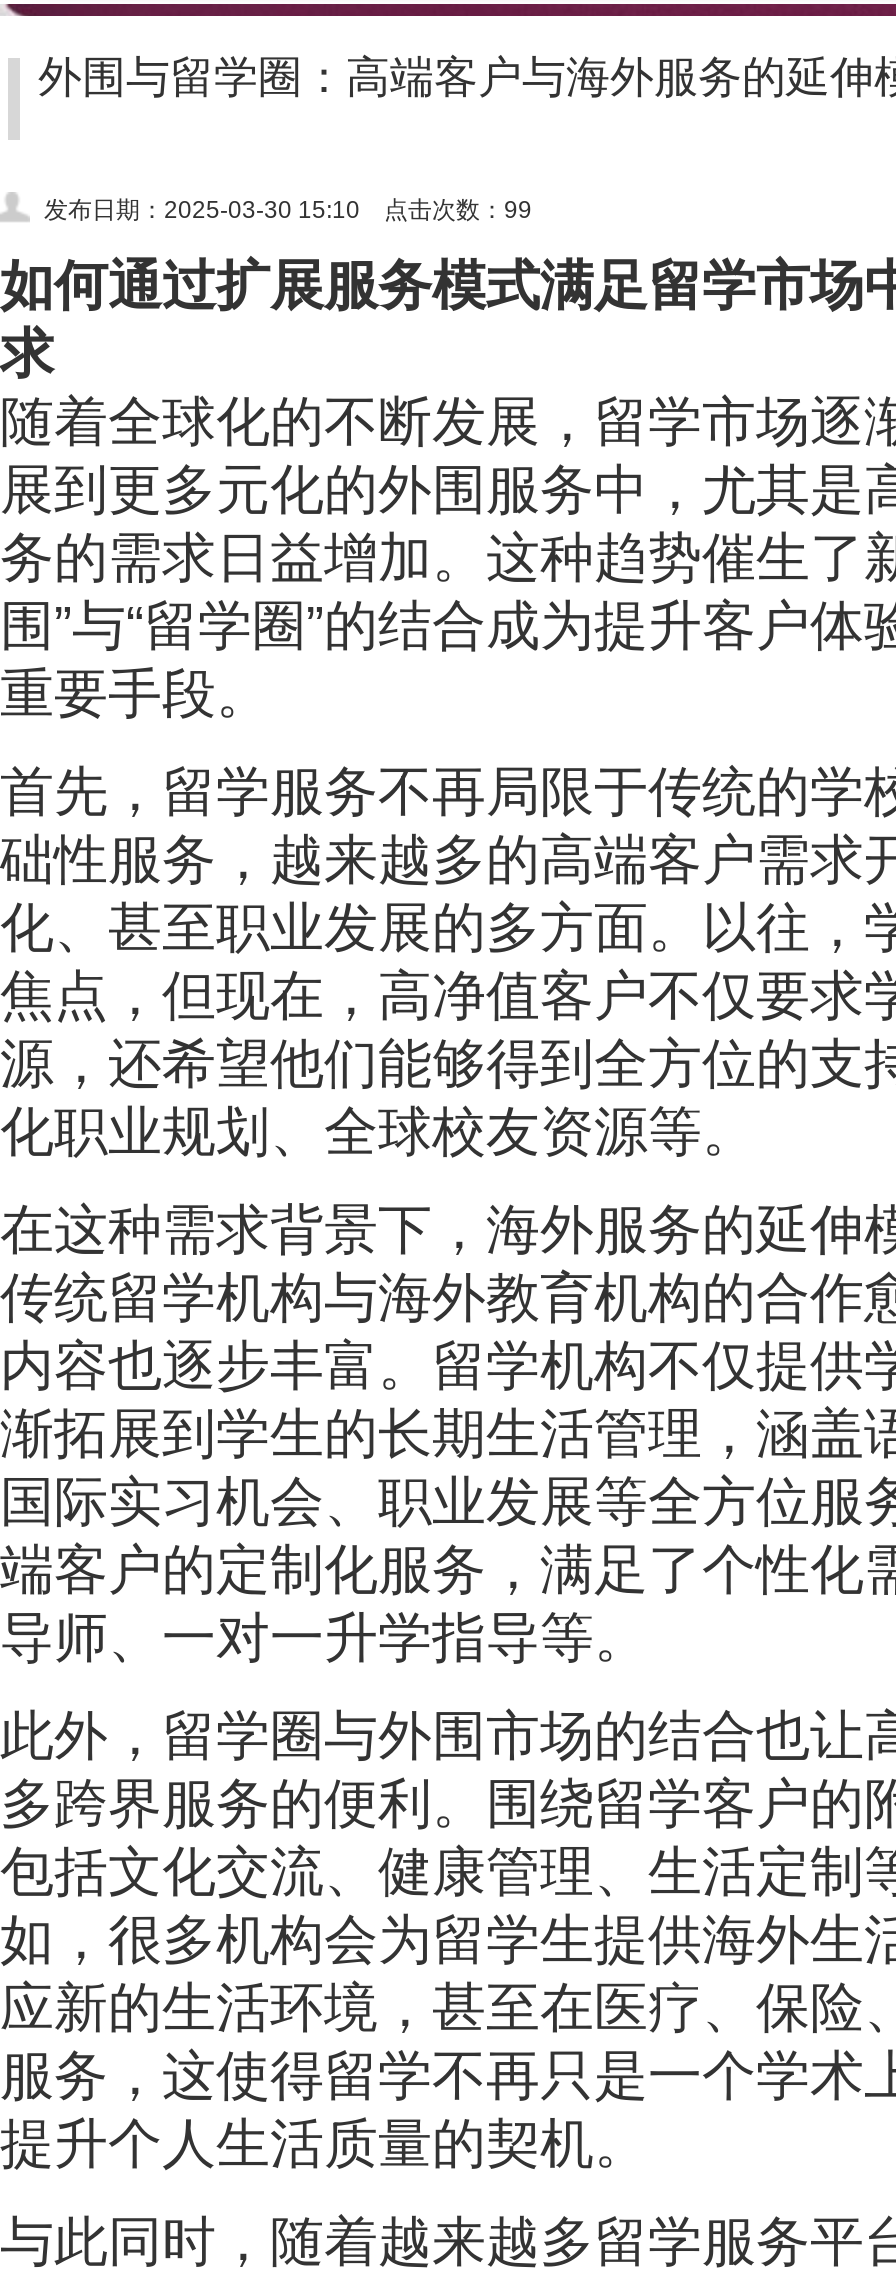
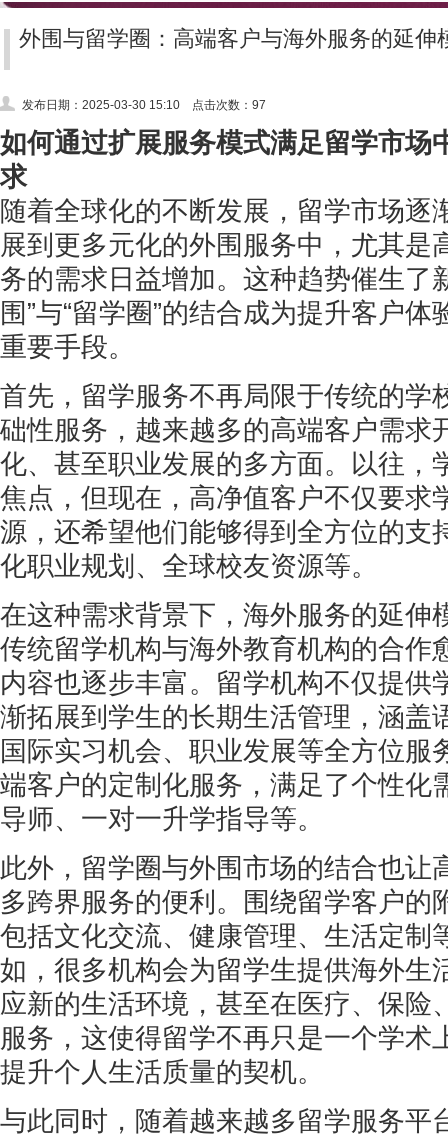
- 发布日期：2025-03-30 15:10 点击次数：99
+ 发布日期：2025-03-30 15:10 点击次数：97
